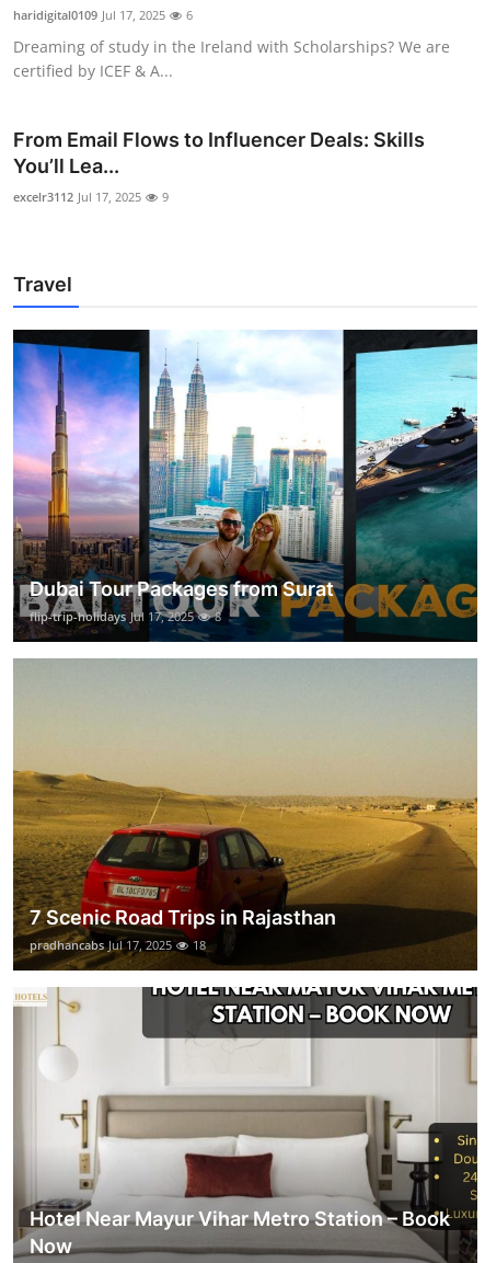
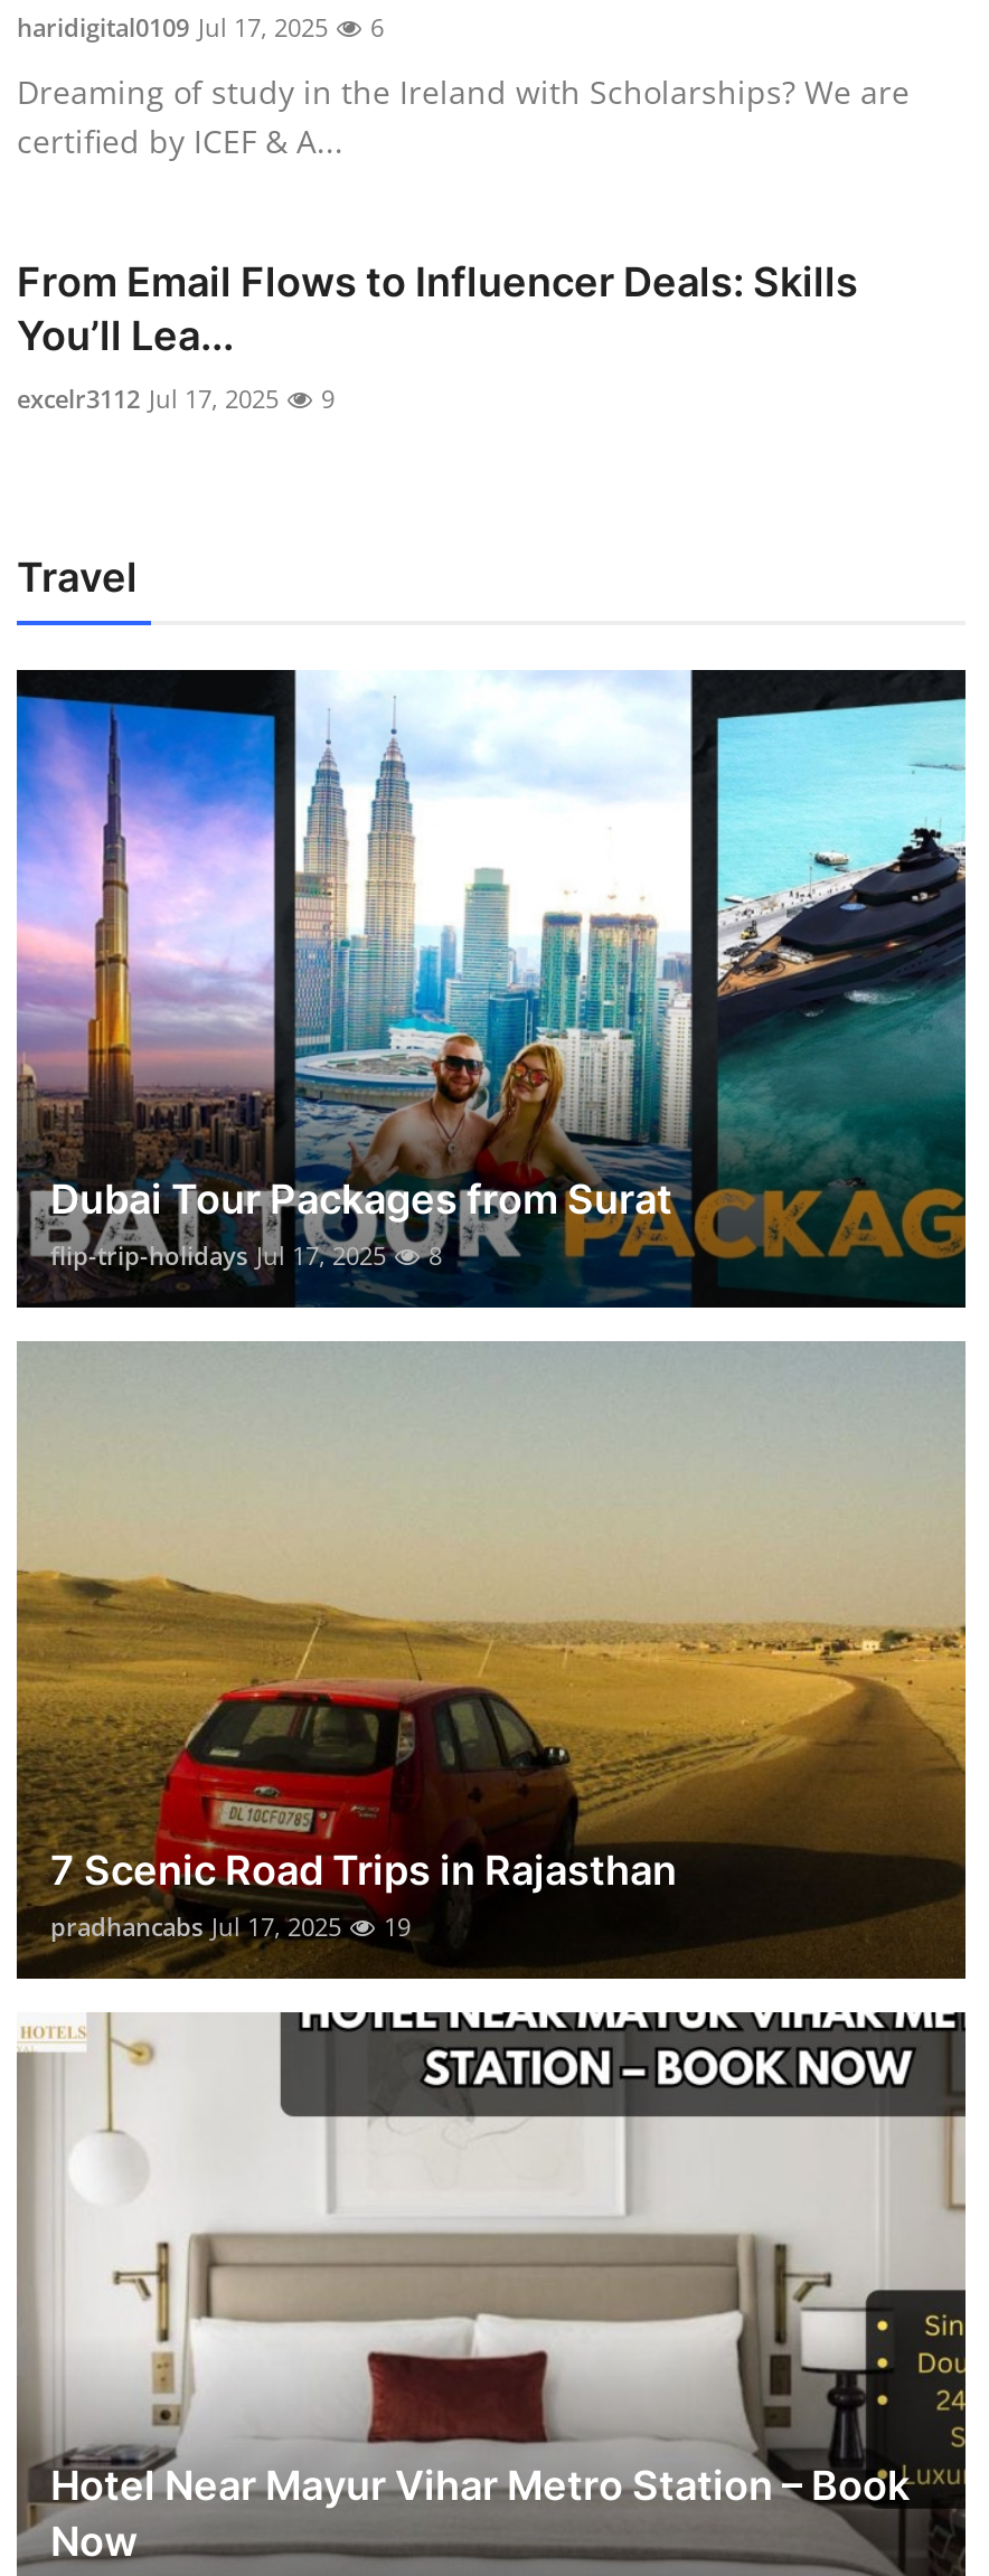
- pradhancabs Jul 17, 2025 18
+ pradhancabs Jul 17, 2025 19
